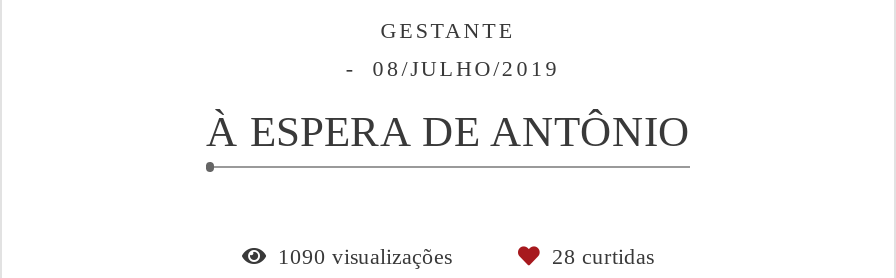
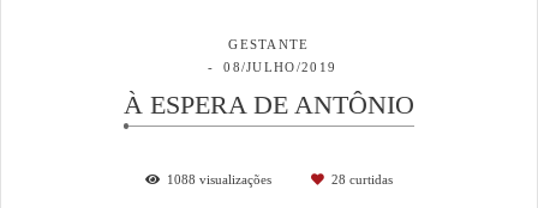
- 1090 visualizações
+ 1088 visualizações
